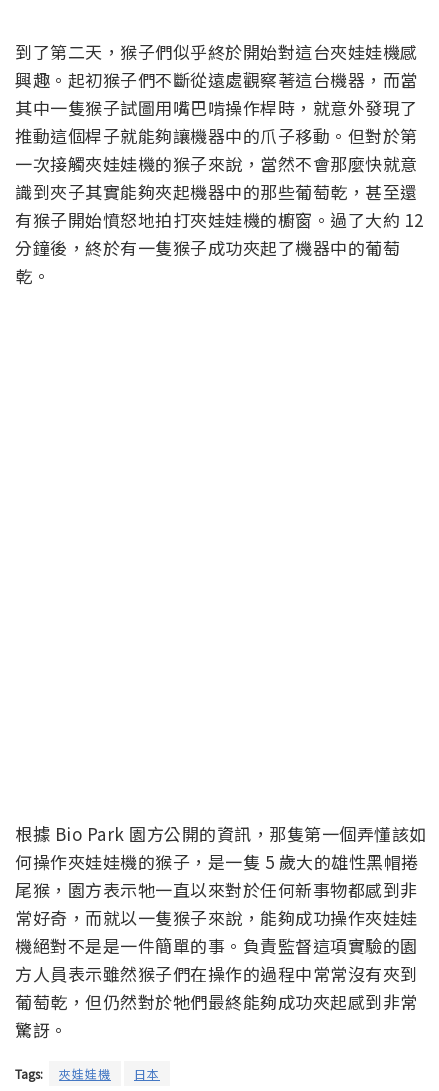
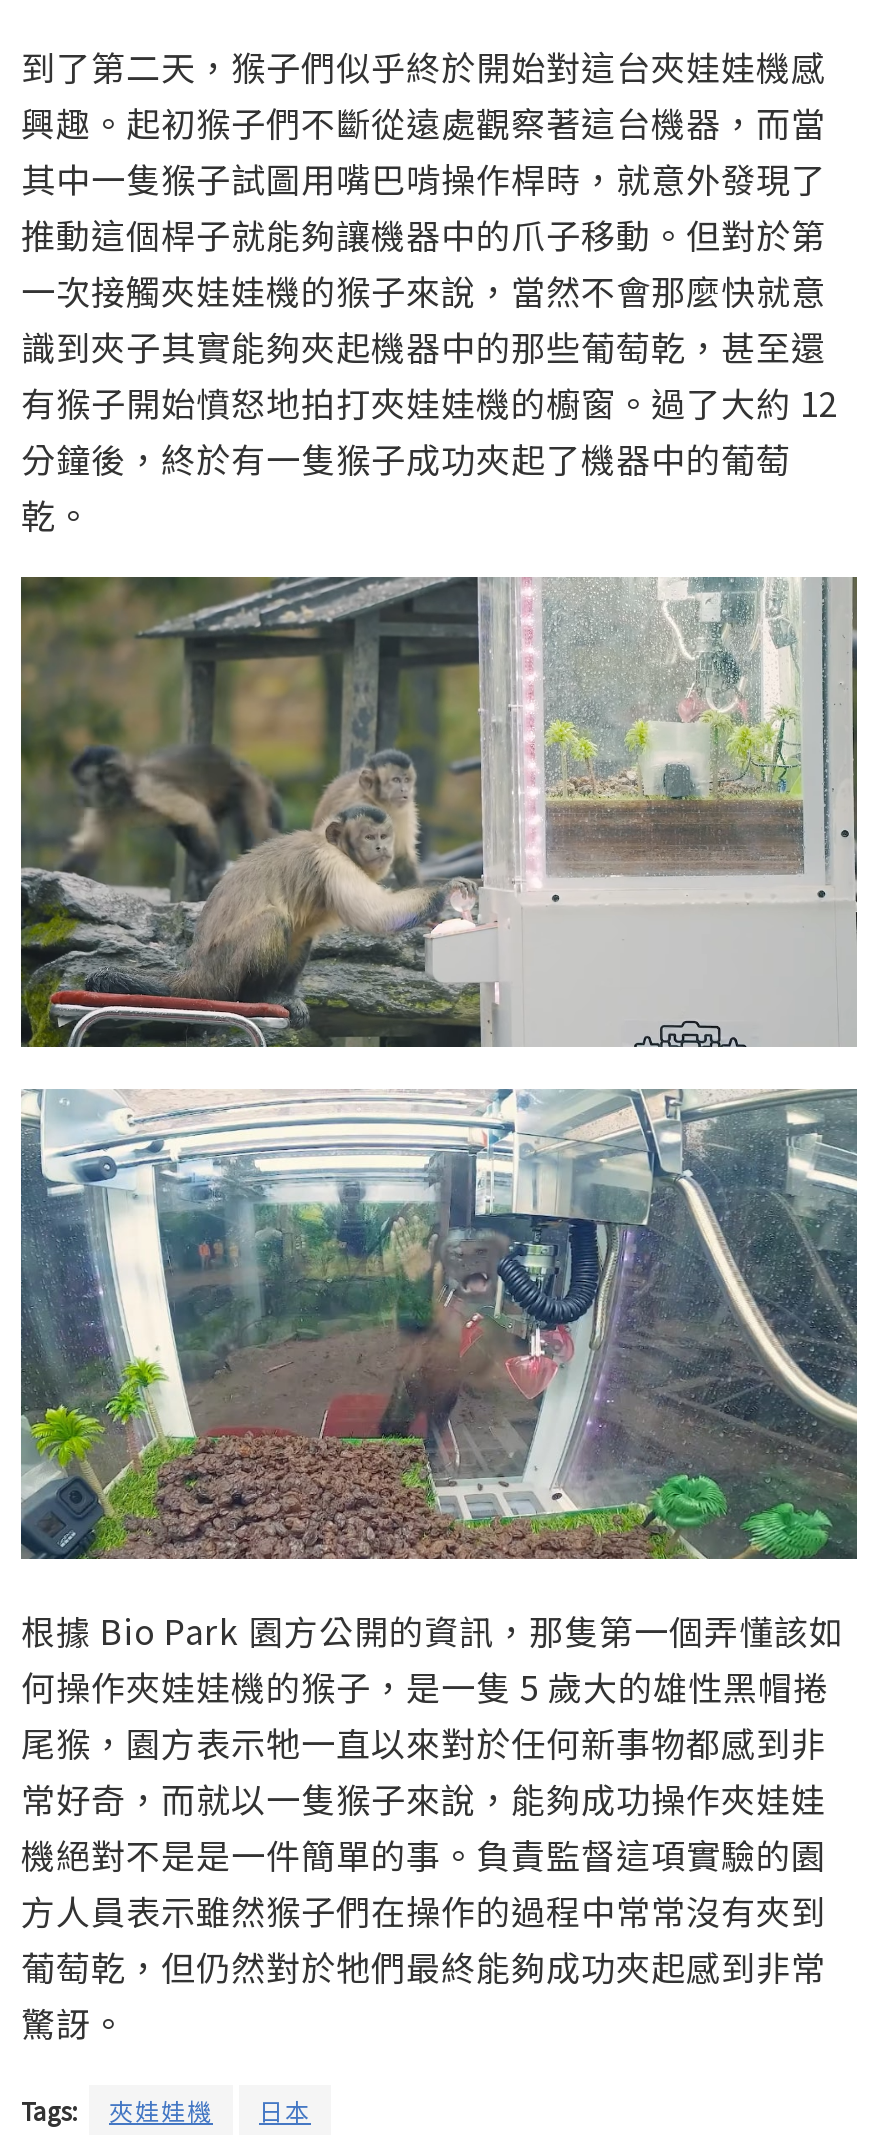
+ [image]

+ [image]
